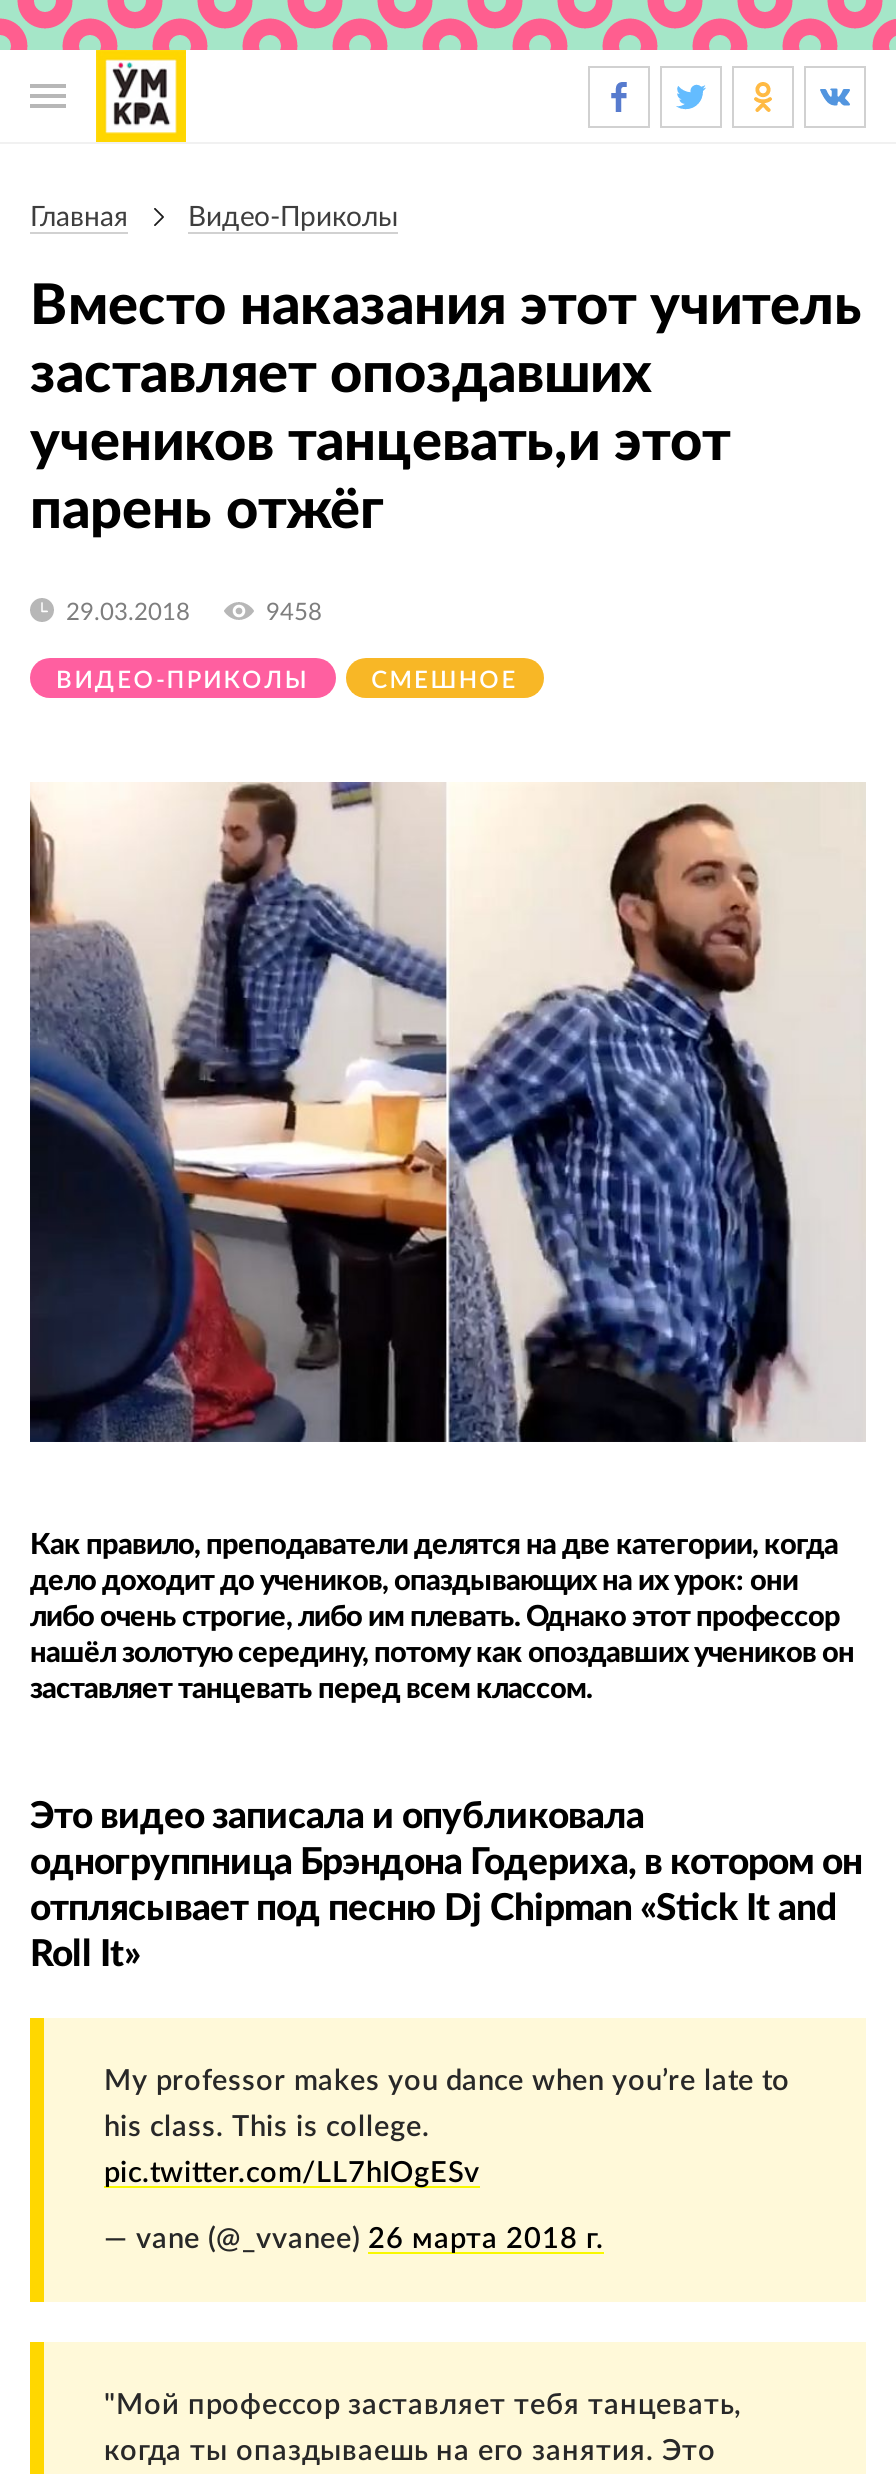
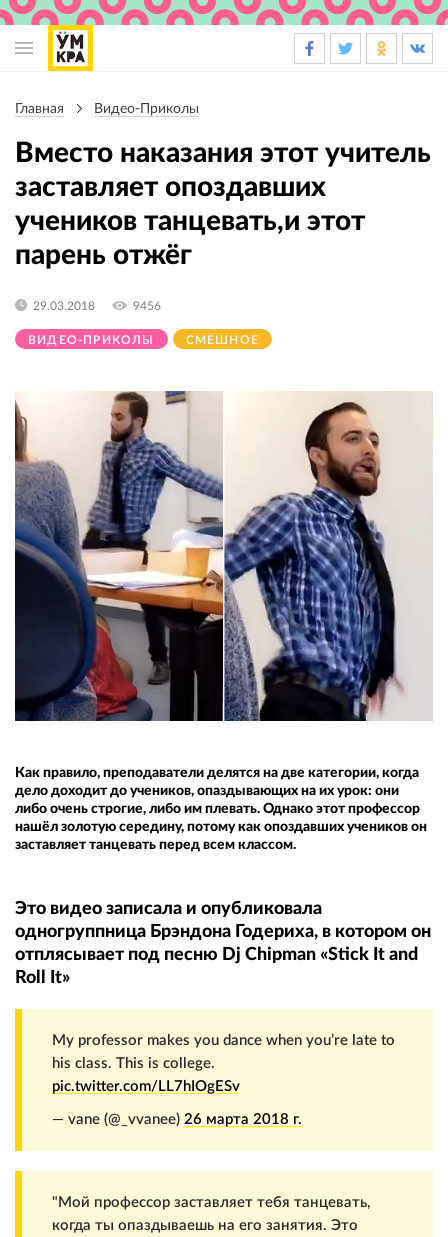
- 9458
+ 9456
